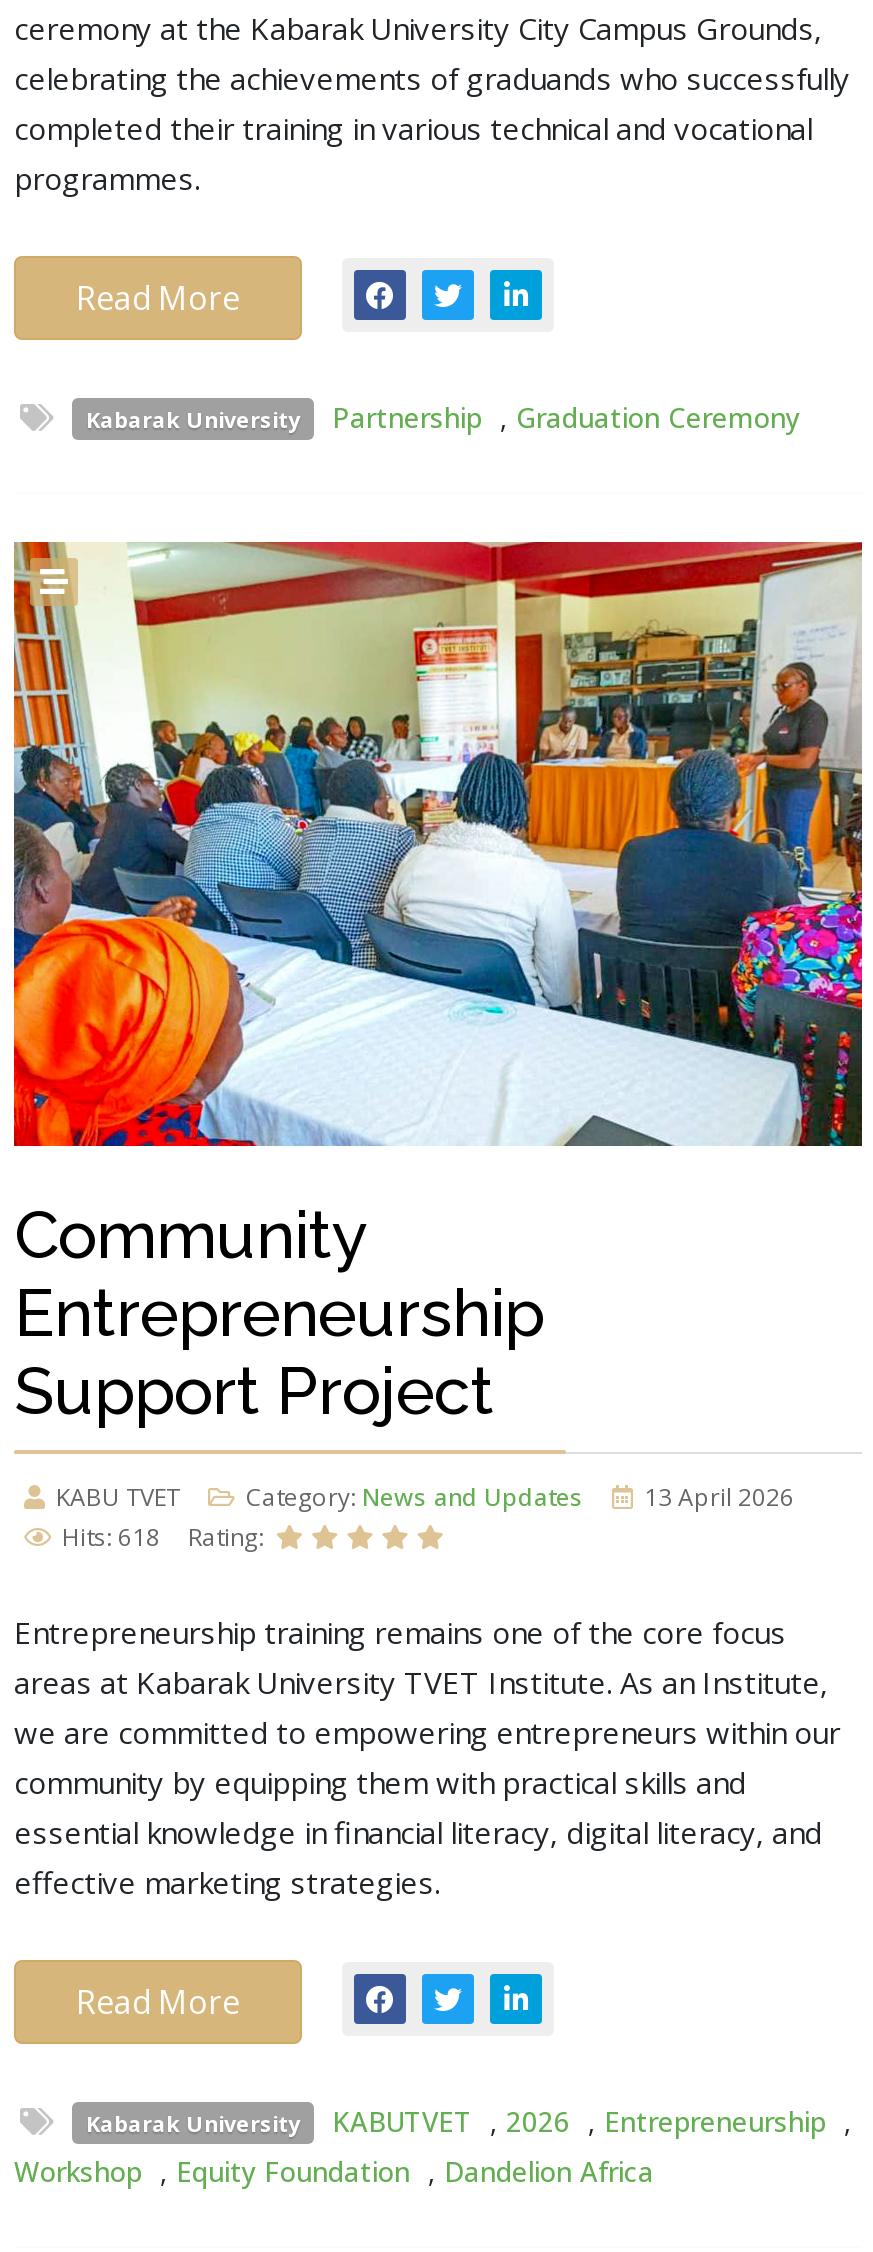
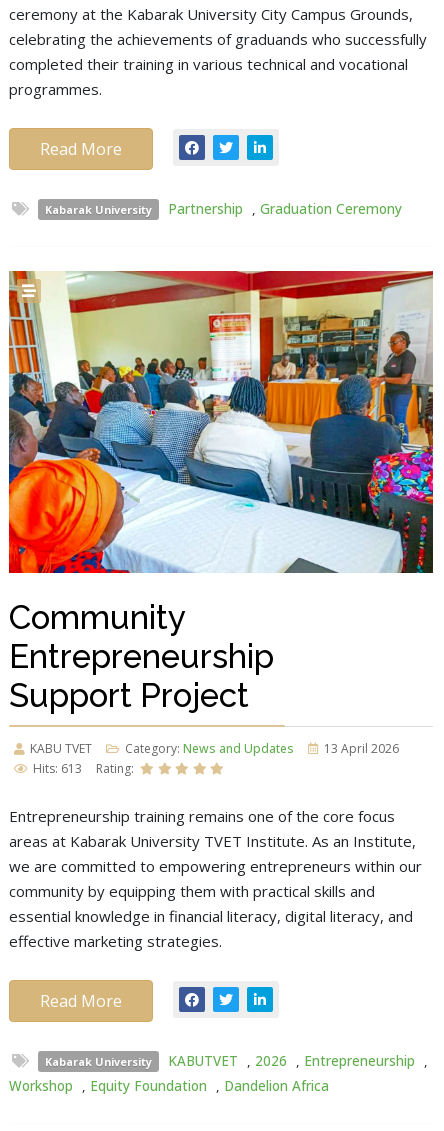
- Hits: 618 Rating:
+ Hits: 613 Rating:
